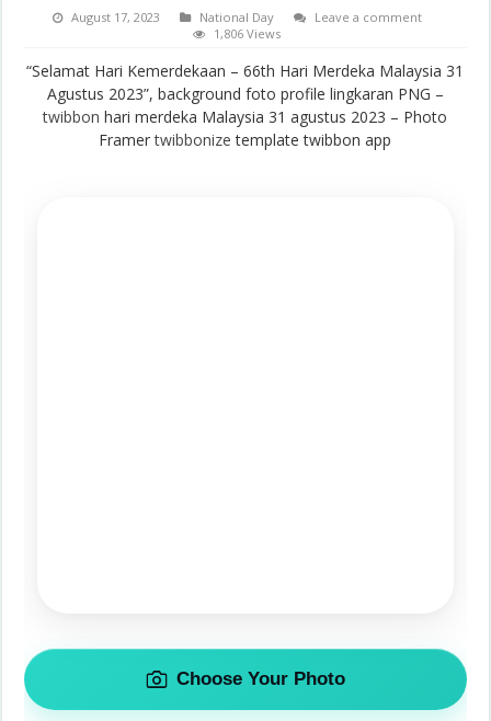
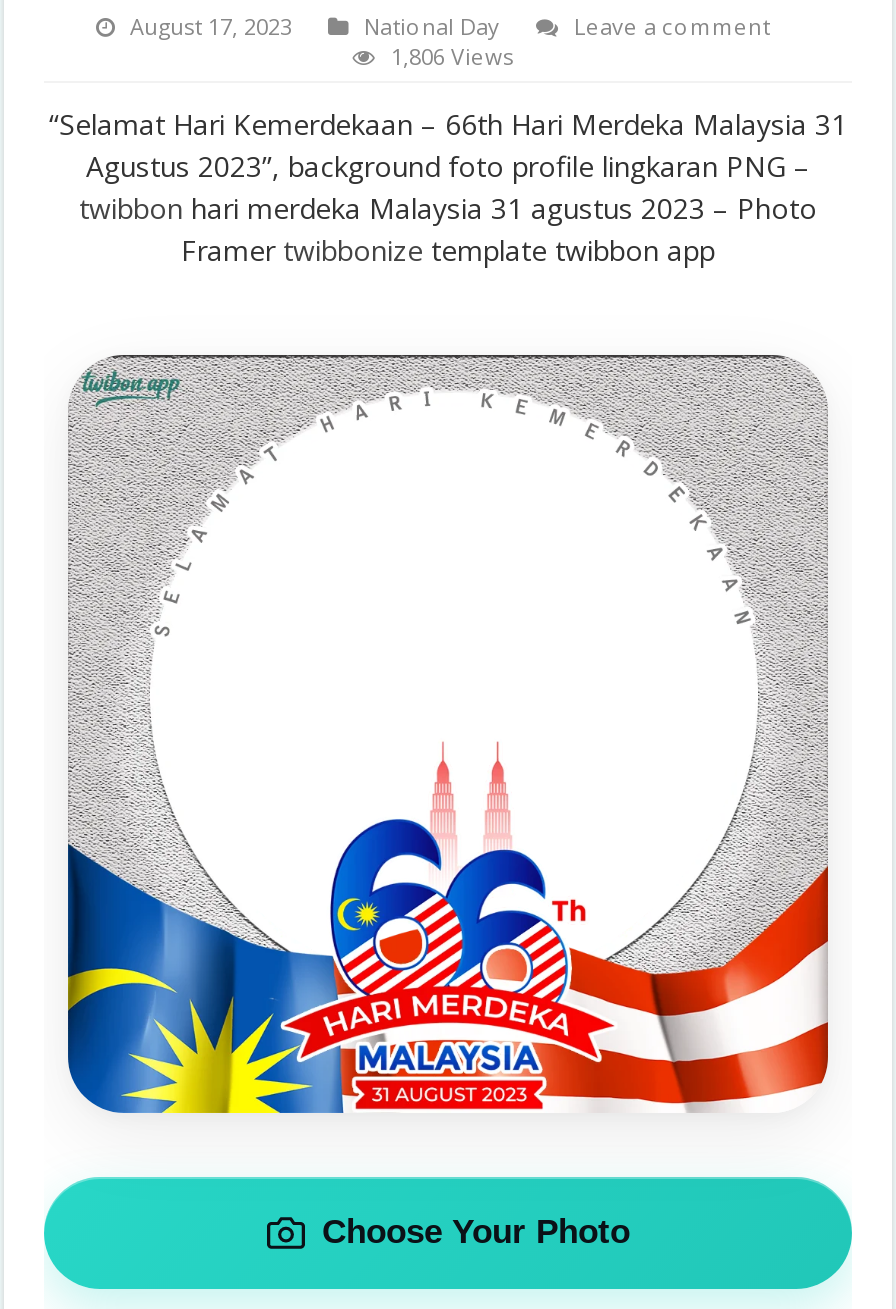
+ [image]
